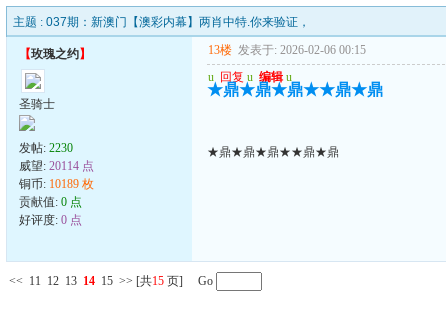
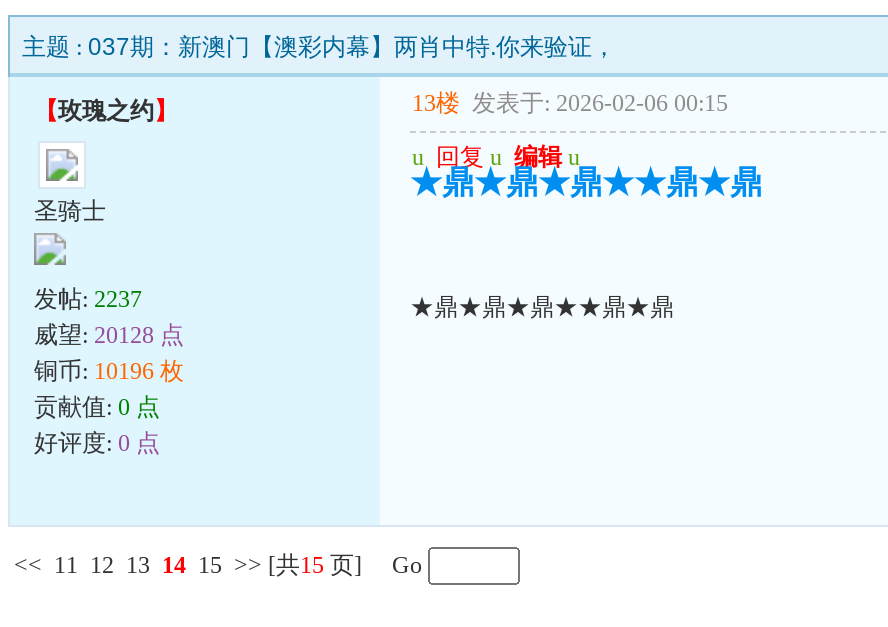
- 发帖: 2230
+ 发帖: 2237

- 威望: 20114 点
+ 威望: 20128 点

- 铜币: 10189 枚
+ 铜币: 10196 枚
